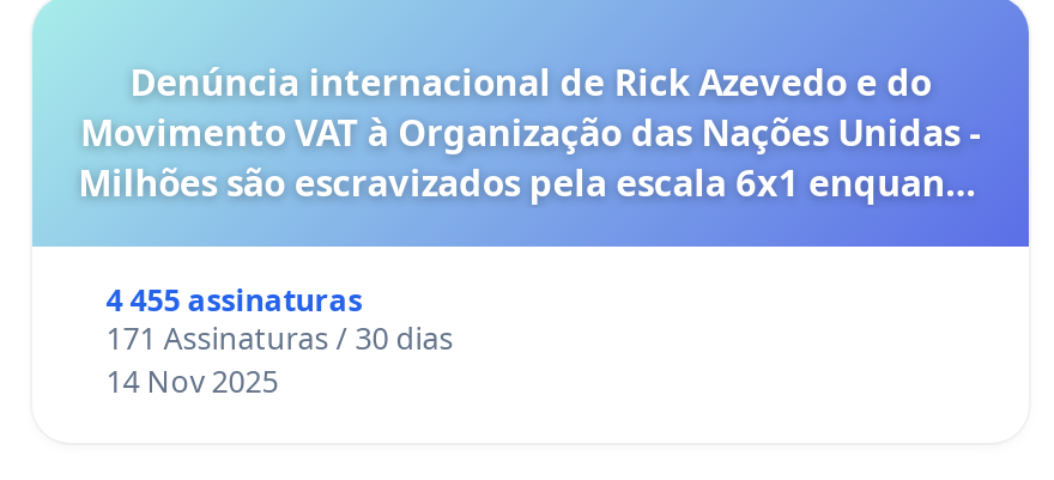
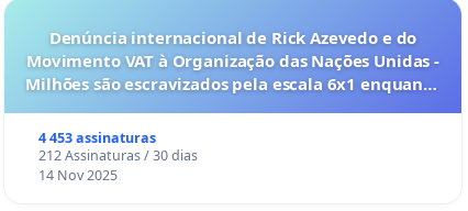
- 4 455 assinaturas
+ 4 453 assinaturas

- 171 Assinaturas / 30 dias
+ 212 Assinaturas / 30 dias
